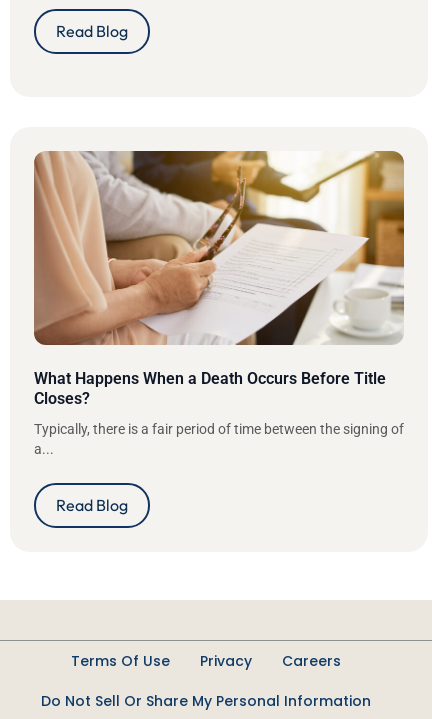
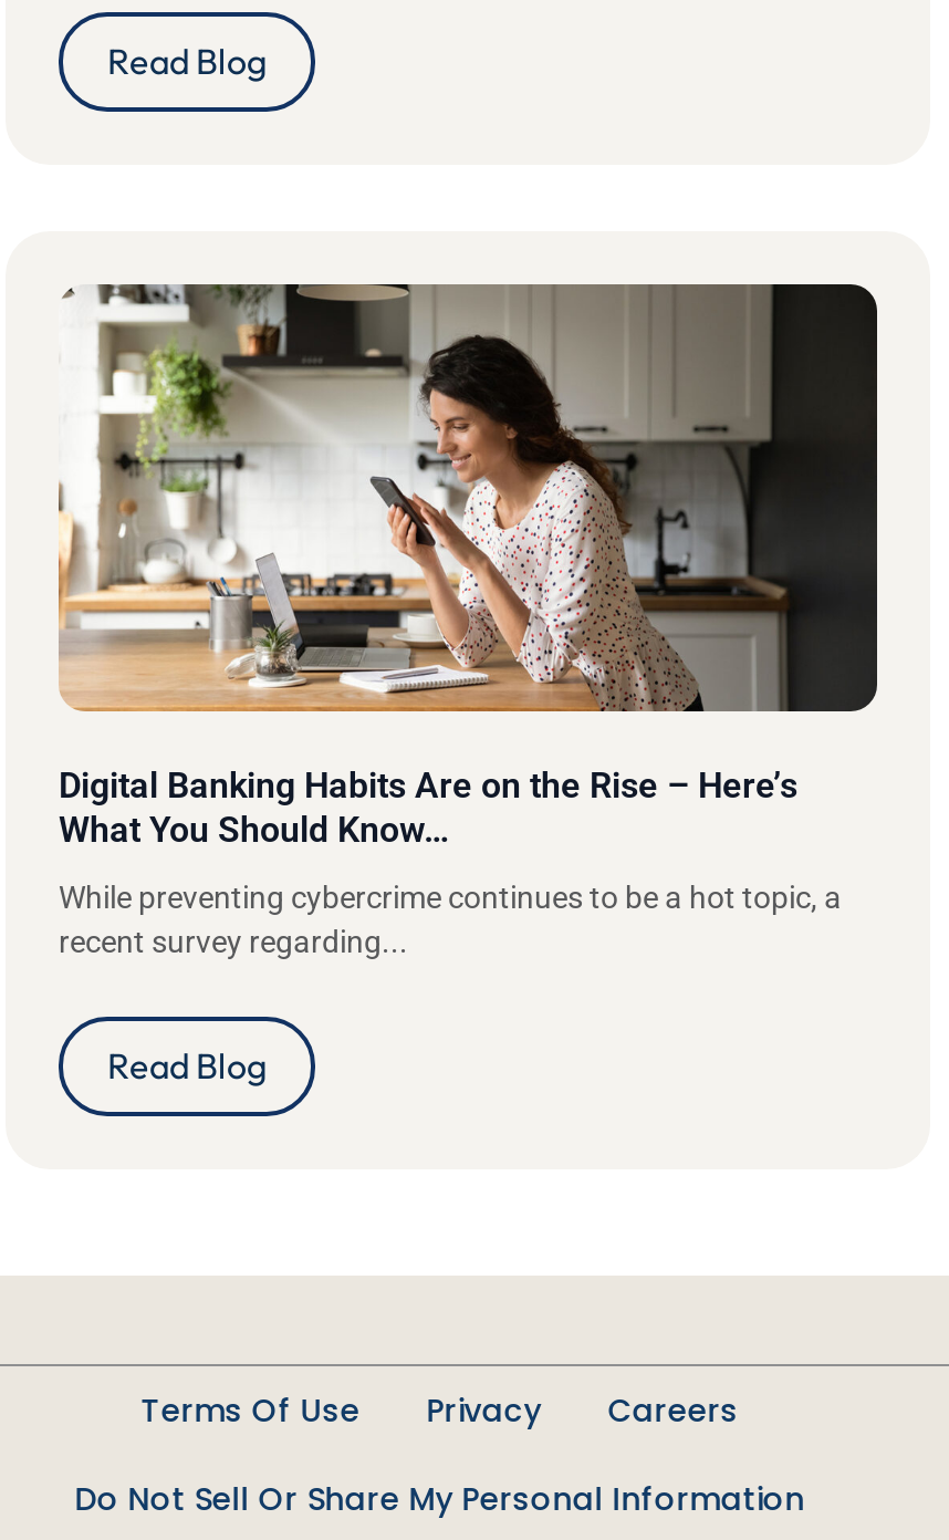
- [image]
- What Happens When a Death Occurs Before Title
- Closes?
+ [image]
+ Digital Banking Habits Are on the Rise – Here’s
+ What You Should Know…

- Typically, there is a fair period of time between the signing of
- a...
+ While preventing cybercrime continues to be a hot topic, a
+ recent survey regarding...
